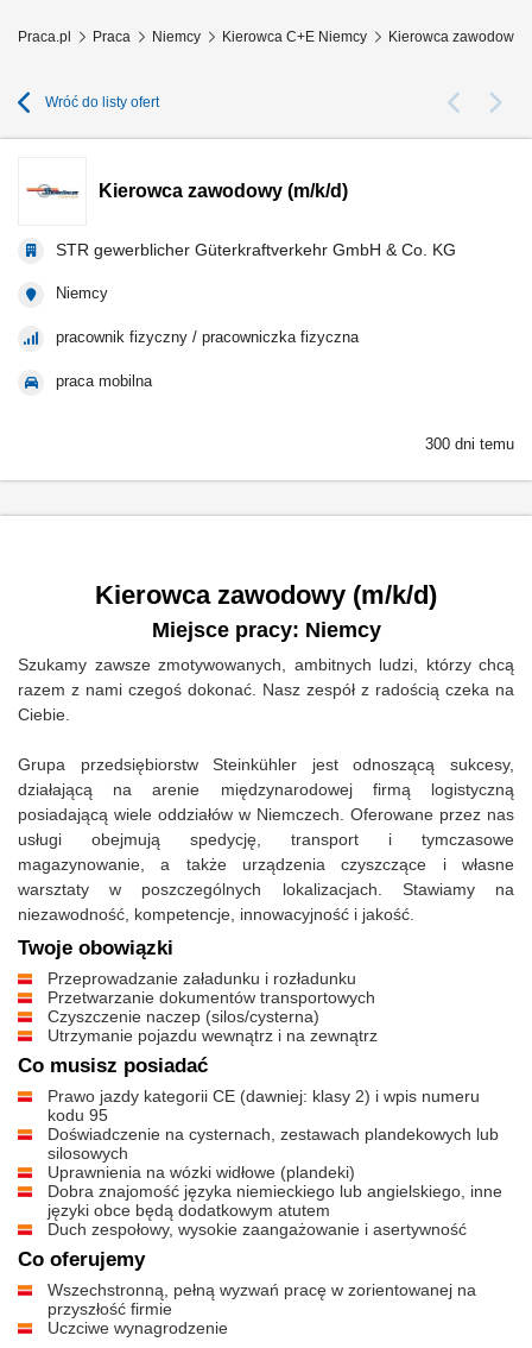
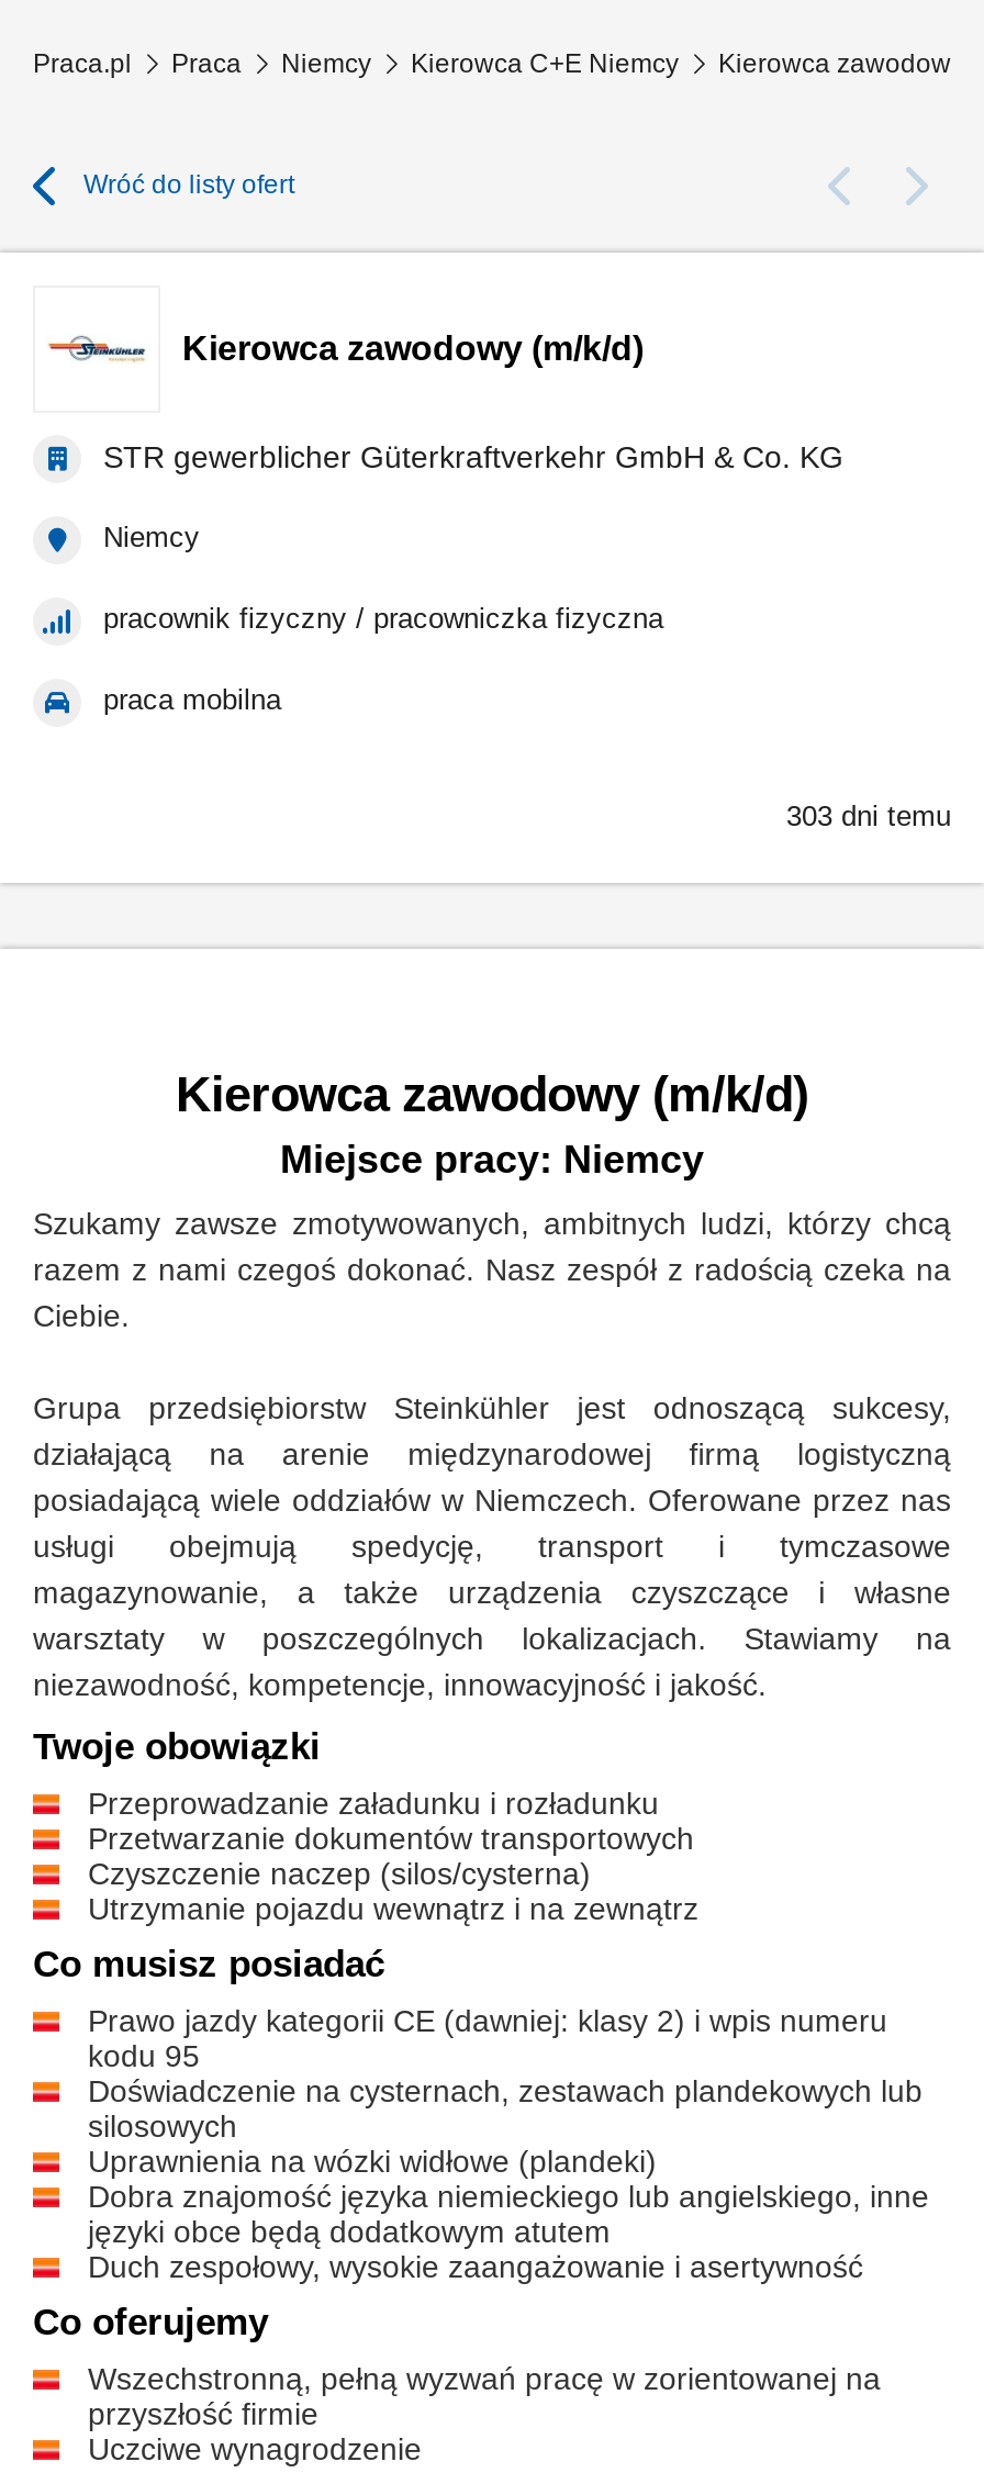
- 300 dni temu
+ 303 dni temu
